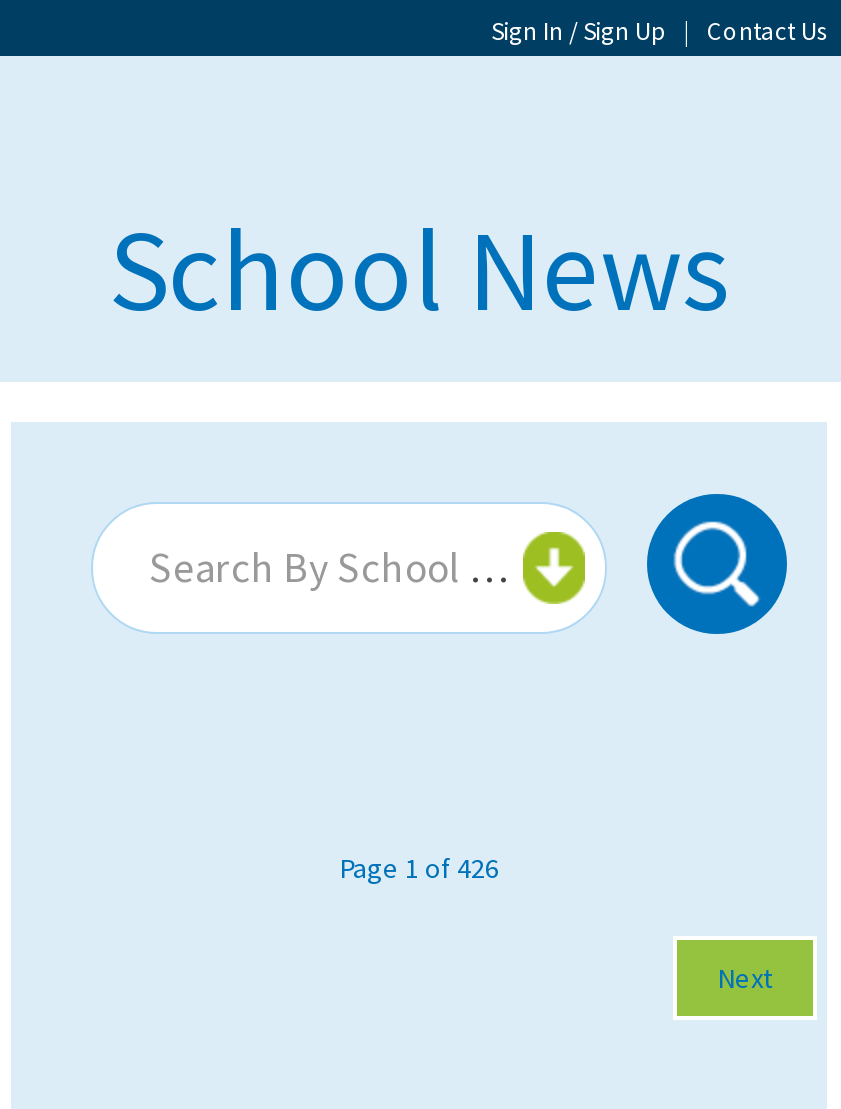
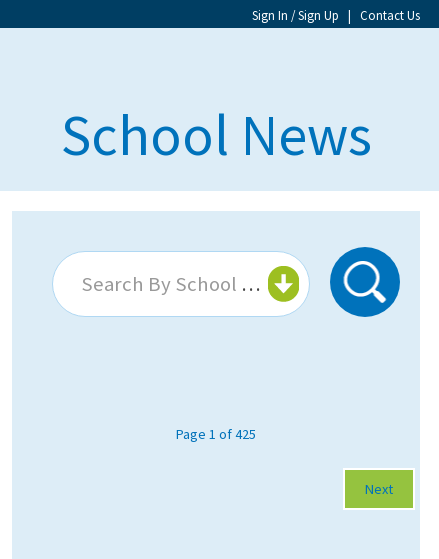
- Page 1 of 426
+ Page 1 of 425
